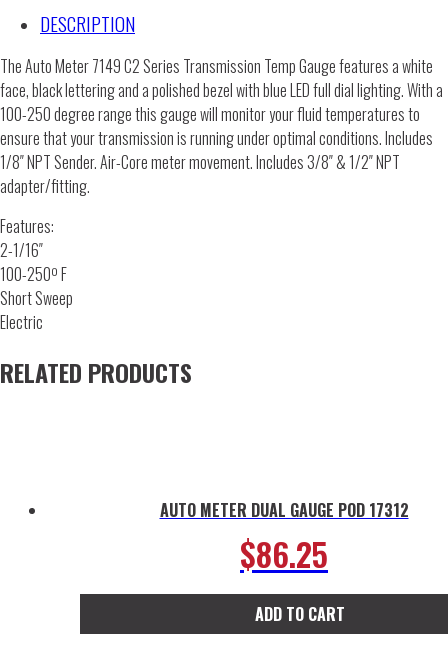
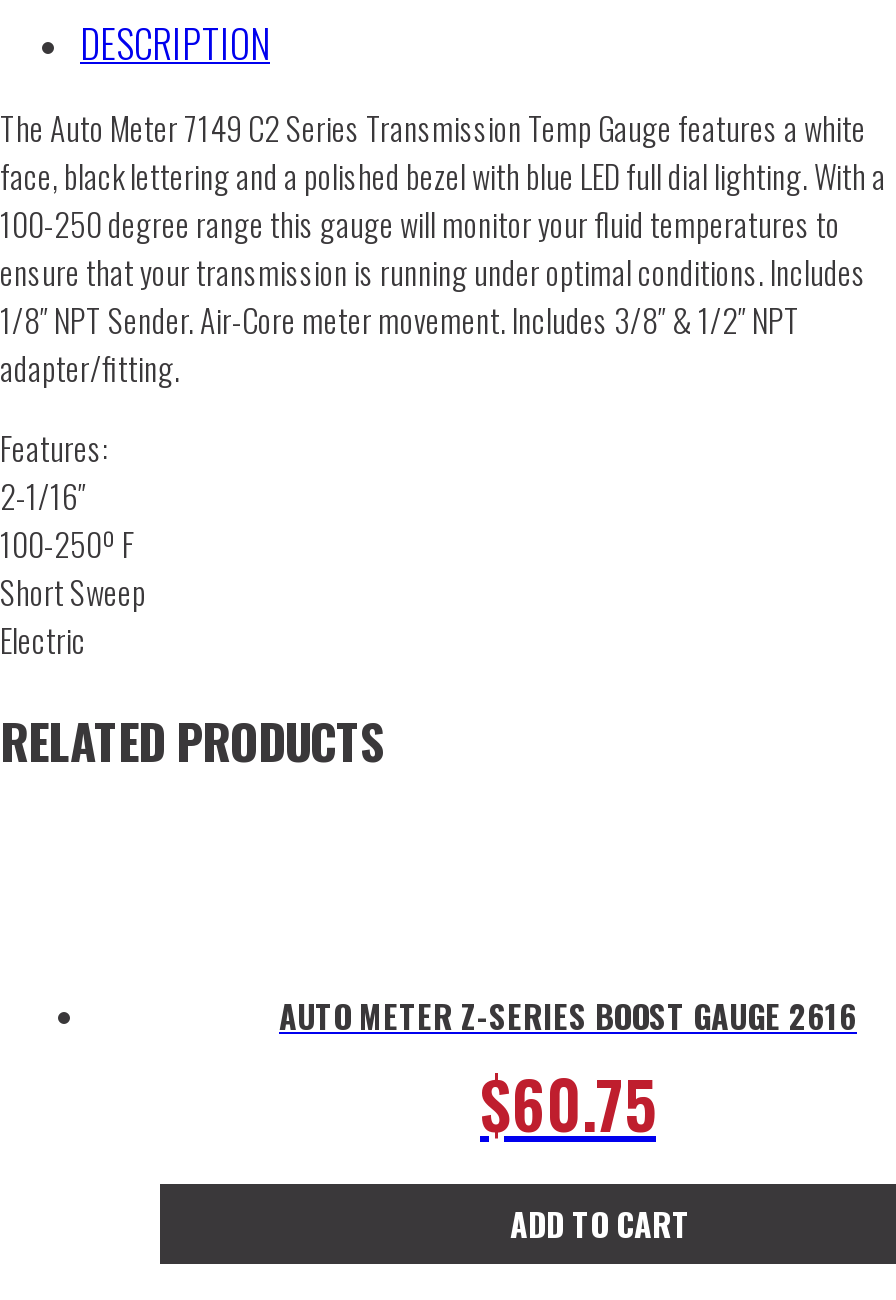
- AUTO METER DUAL GAUGE POD 17312
+ AUTO METER Z-SERIES BOOST GAUGE 2616

- $86.25
+ $60.75
